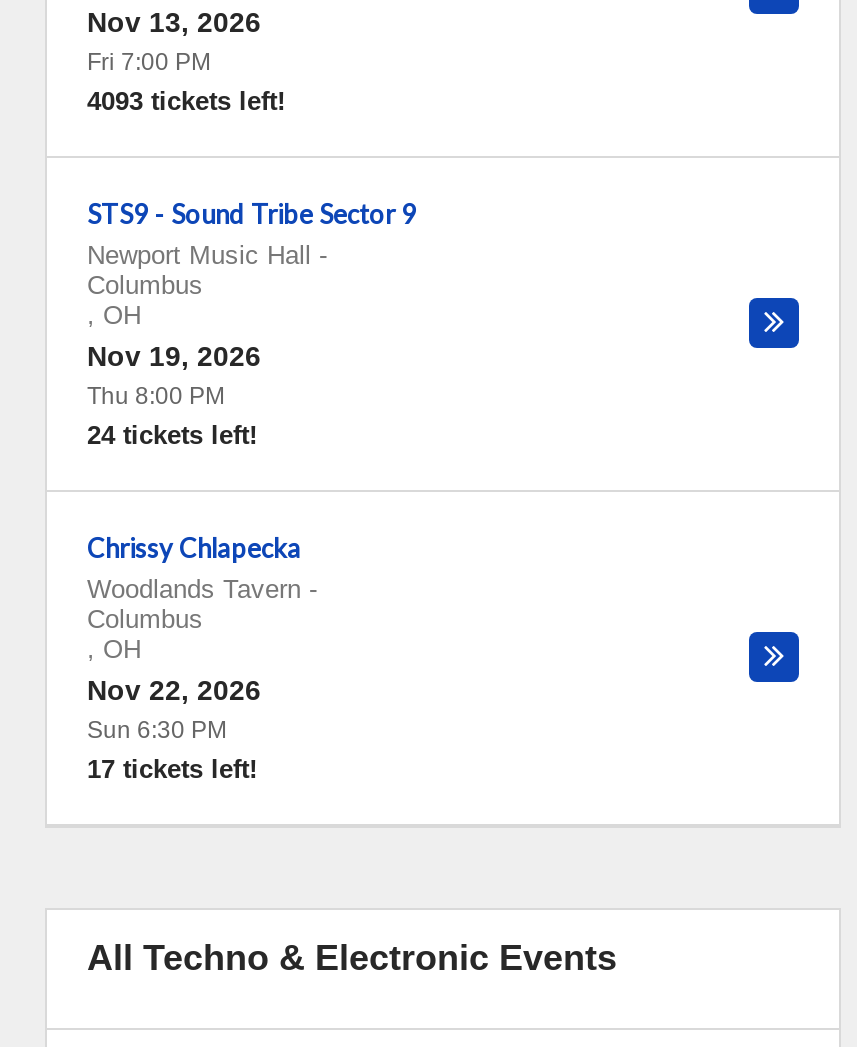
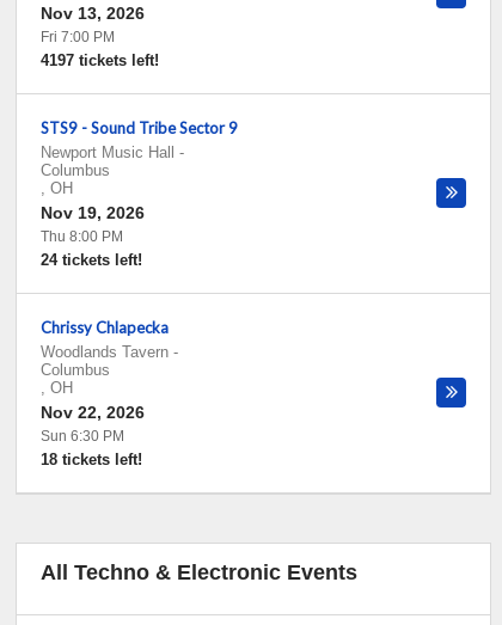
- 4093 tickets left!
+ 4197 tickets left!

- 17 tickets left!
+ 18 tickets left!
